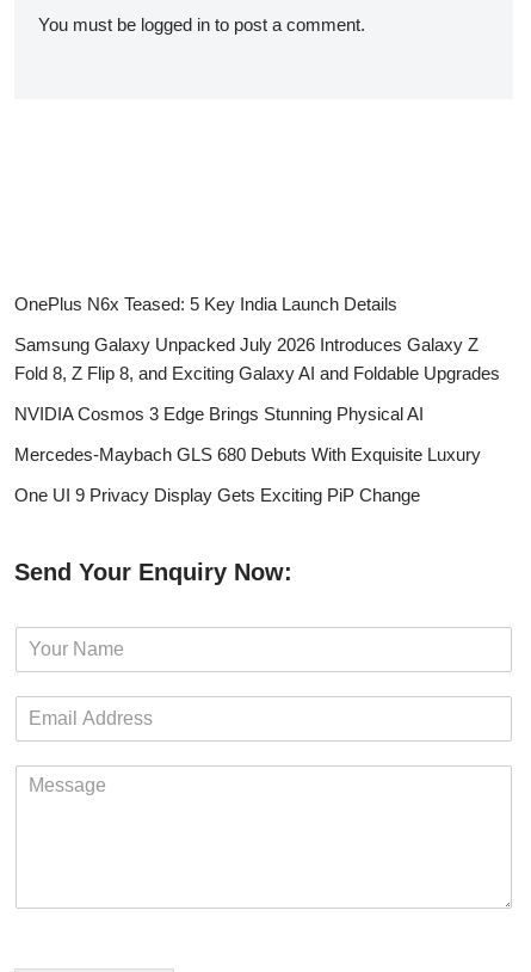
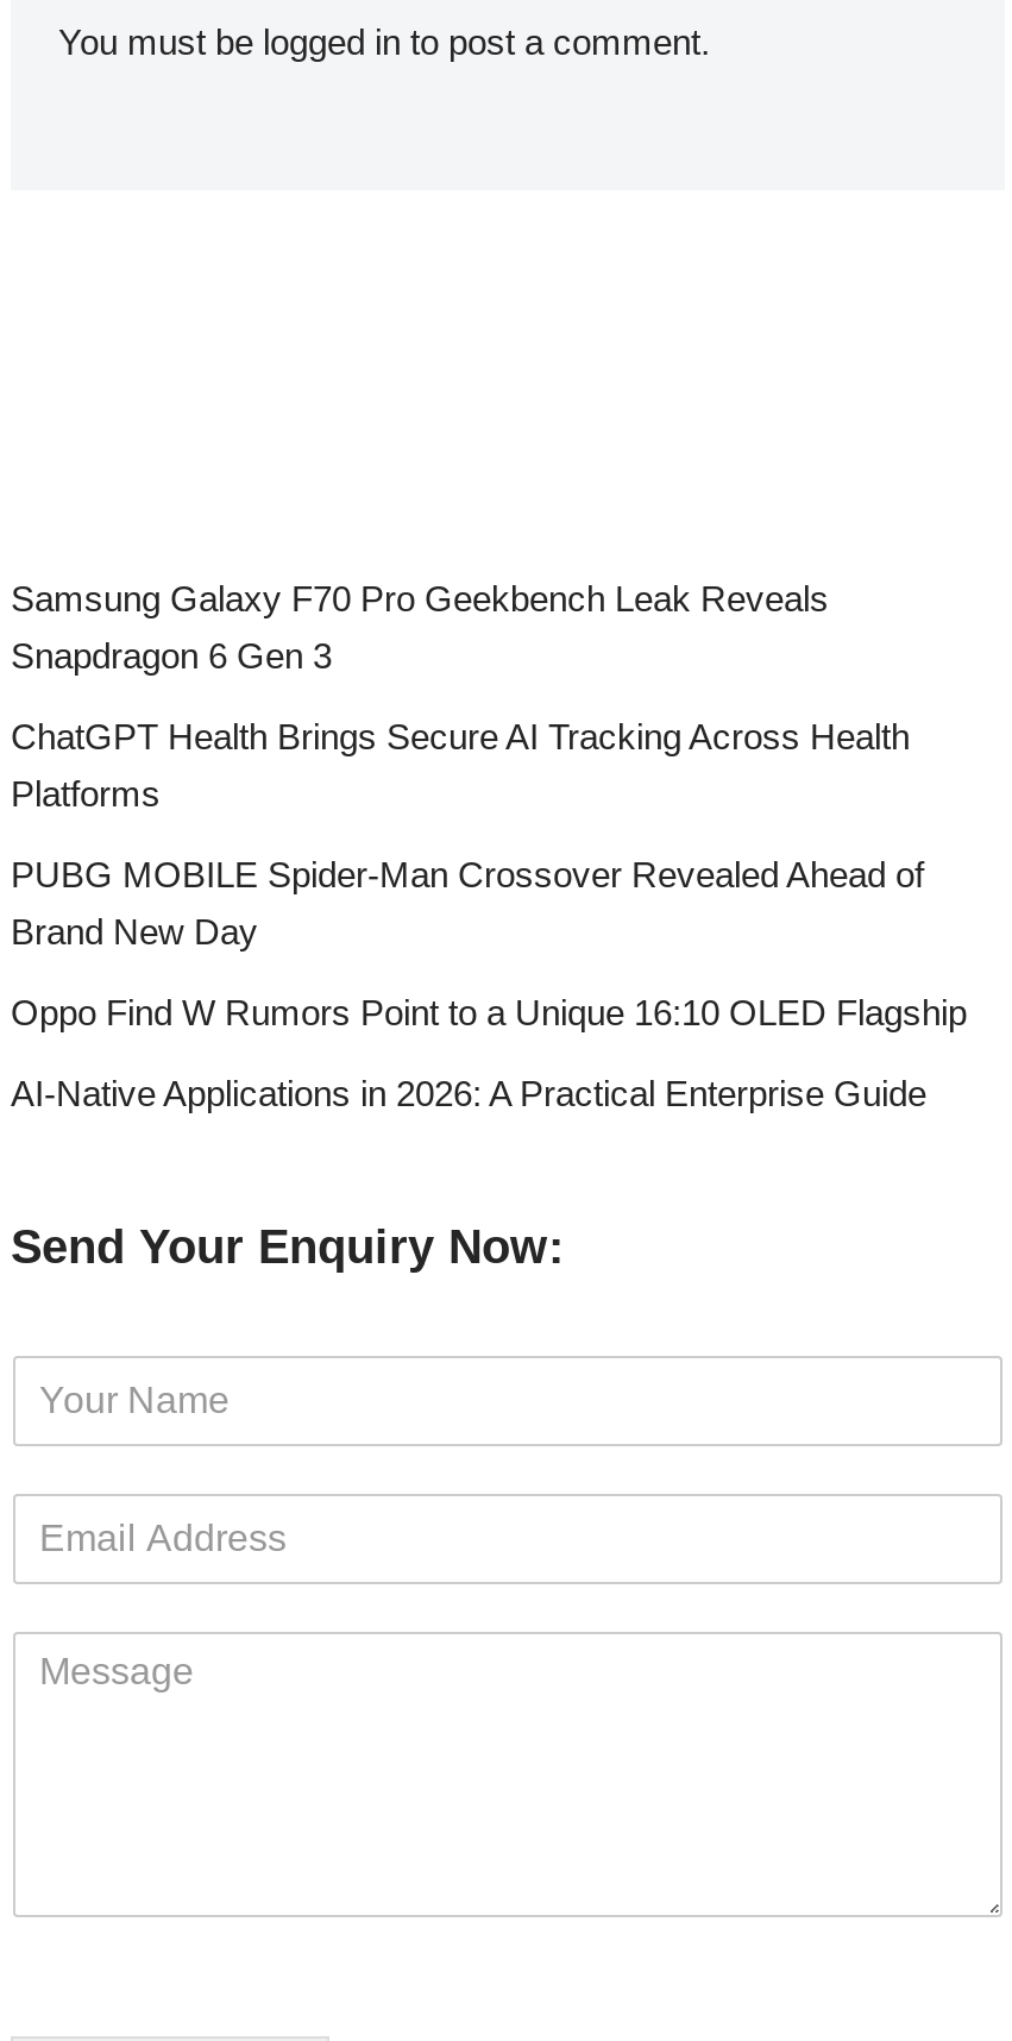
- OnePlus N6x Teased: 5 Key India Launch Details
+ Samsung Galaxy F70 Pro Geekbench Leak Reveals
+ Snapdragon 6 Gen 3

- Samsung Galaxy Unpacked July 2026 Introduces Galaxy Z
- Fold 8, Z Flip 8, and Exciting Galaxy AI and Foldable Upgrades
+ ChatGPT Health Brings Secure AI Tracking Across Health
+ Platforms

- NVIDIA Cosmos 3 Edge Brings Stunning Physical AI
+ PUBG MOBILE Spider-Man Crossover Revealed Ahead of
+ Brand New Day

- Mercedes-Maybach GLS 680 Debuts With Exquisite Luxury
+ Oppo Find W Rumors Point to a Unique 16:10 OLED Flagship

- One UI 9 Privacy Display Gets Exciting PiP Change
+ AI-Native Applications in 2026: A Practical Enterprise Guide
